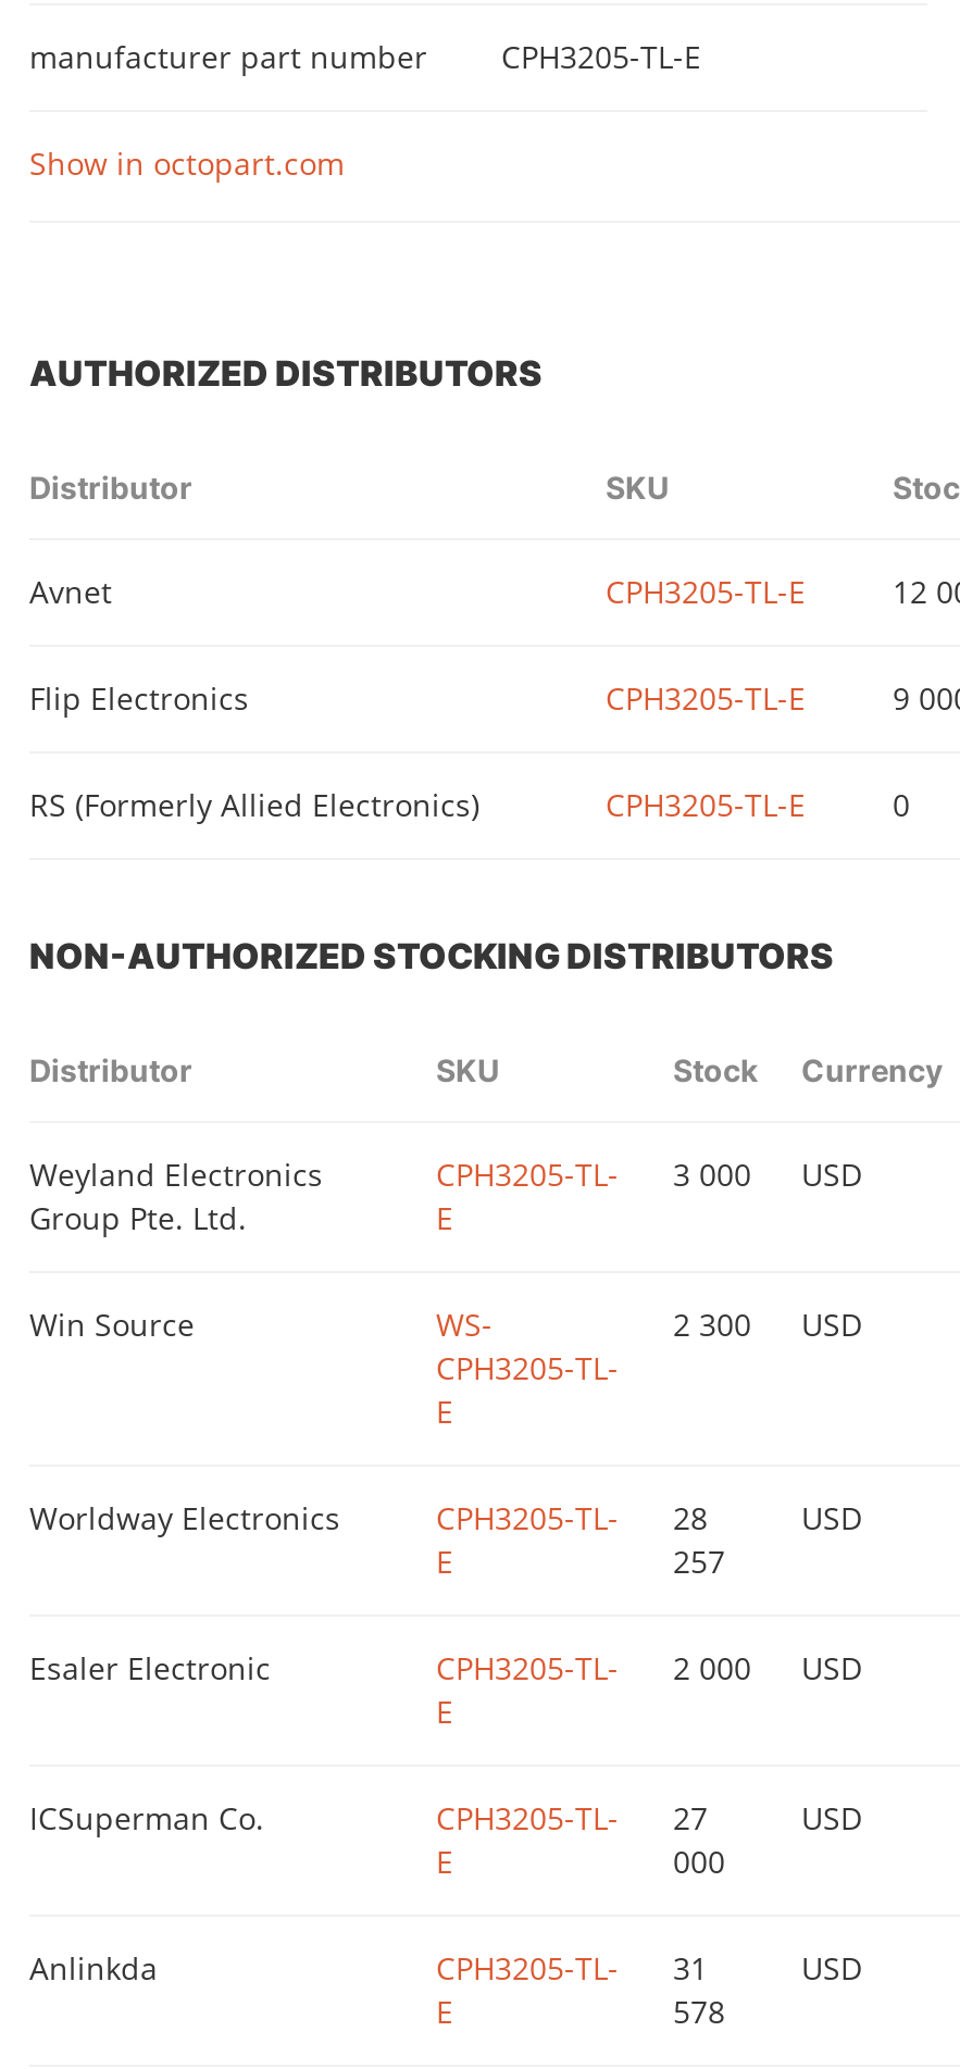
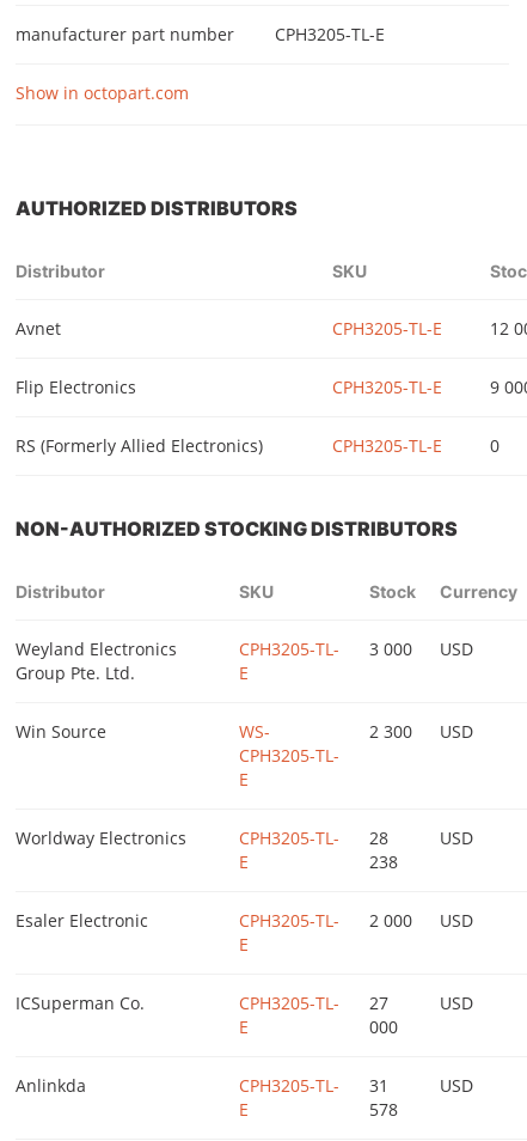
- 257
+ 238
